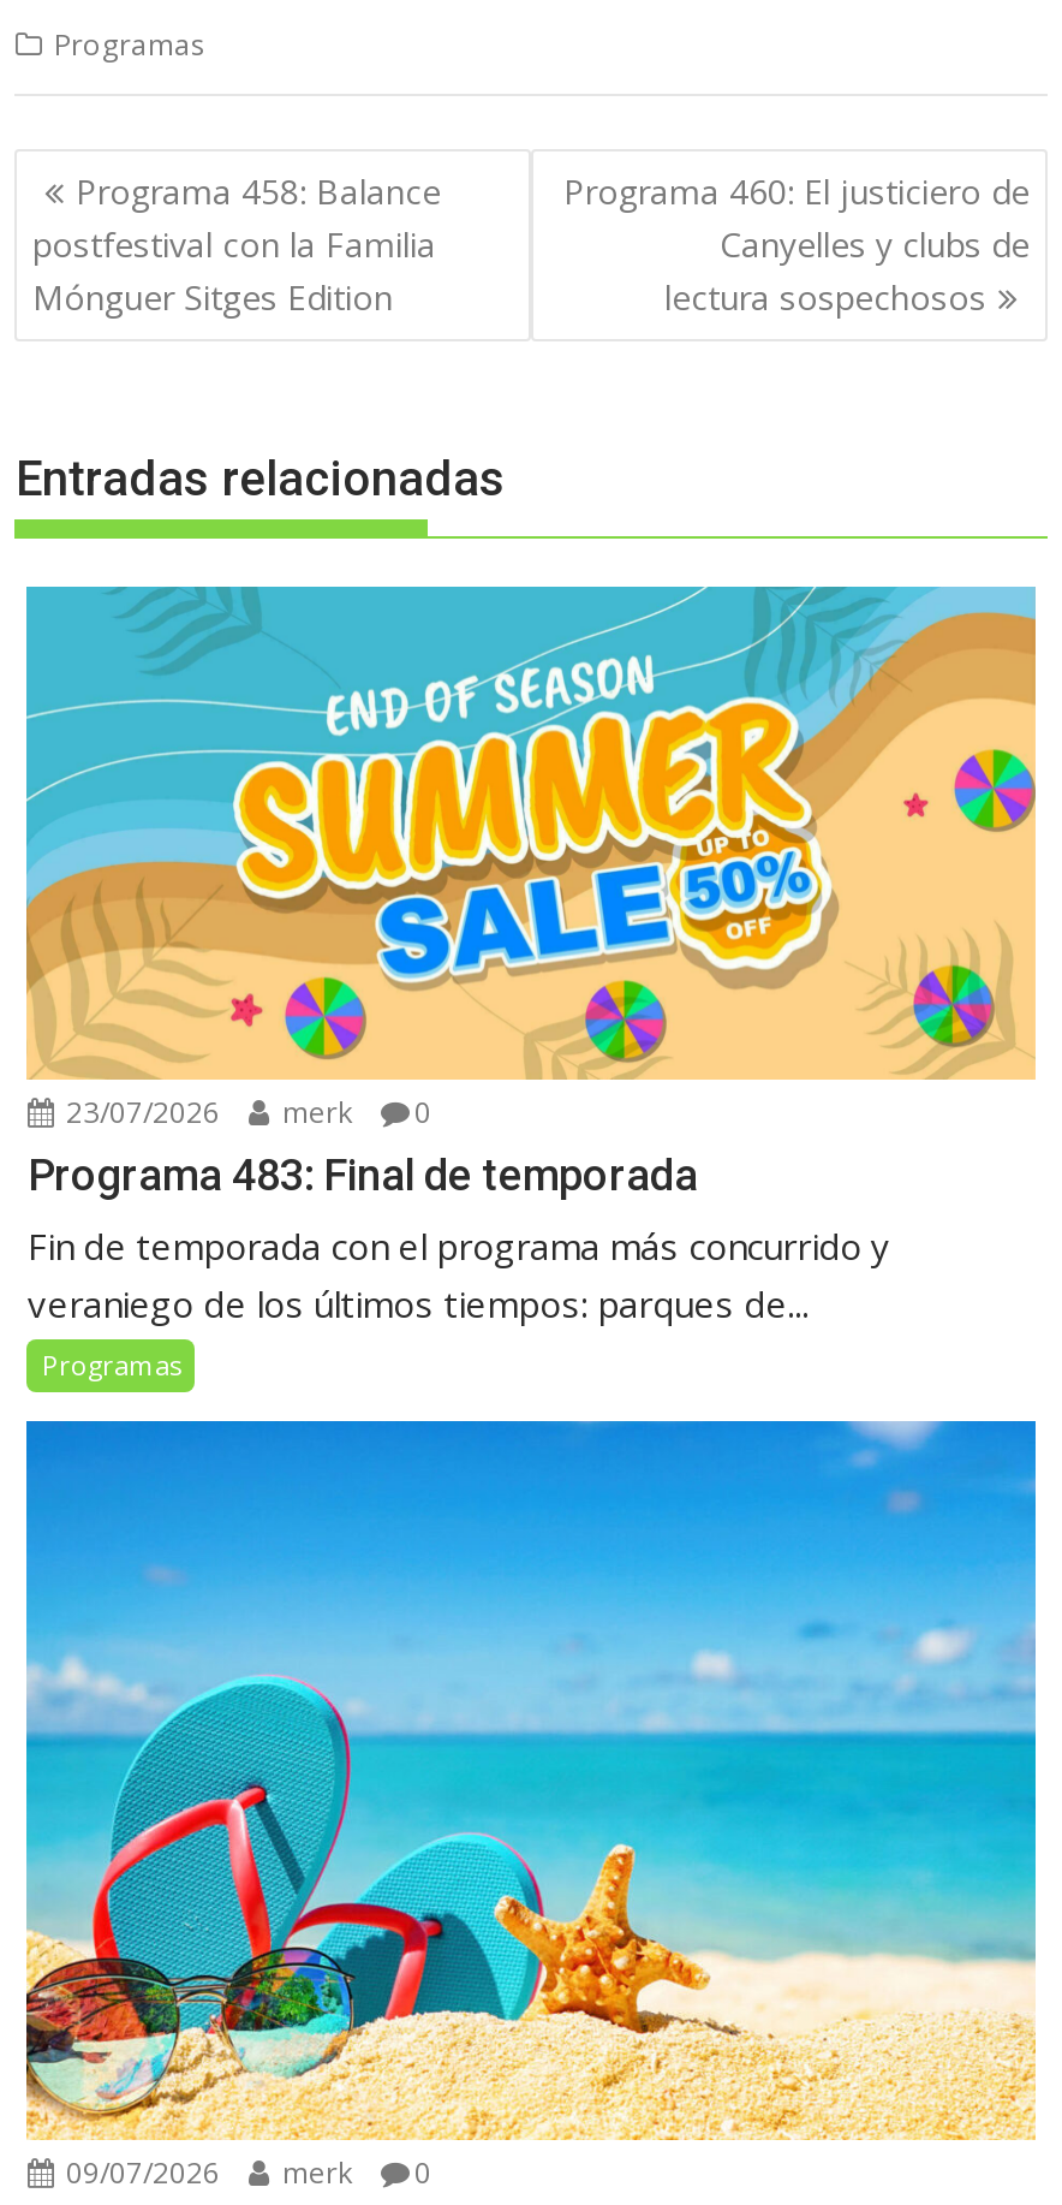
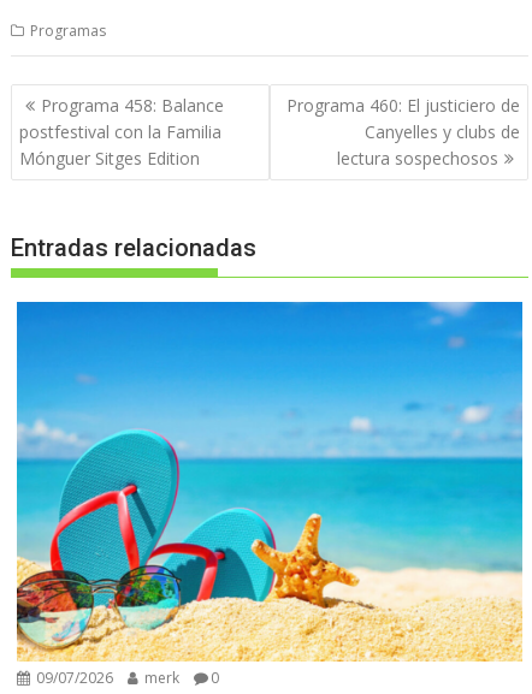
- [image]
- 23/07/2026
- merk
- 0
- Programa 483: Final de temporada
- Fin de temporada con el programa más concurrido y
- veraniego de los últimos tiempos: parques de...
- Programas
